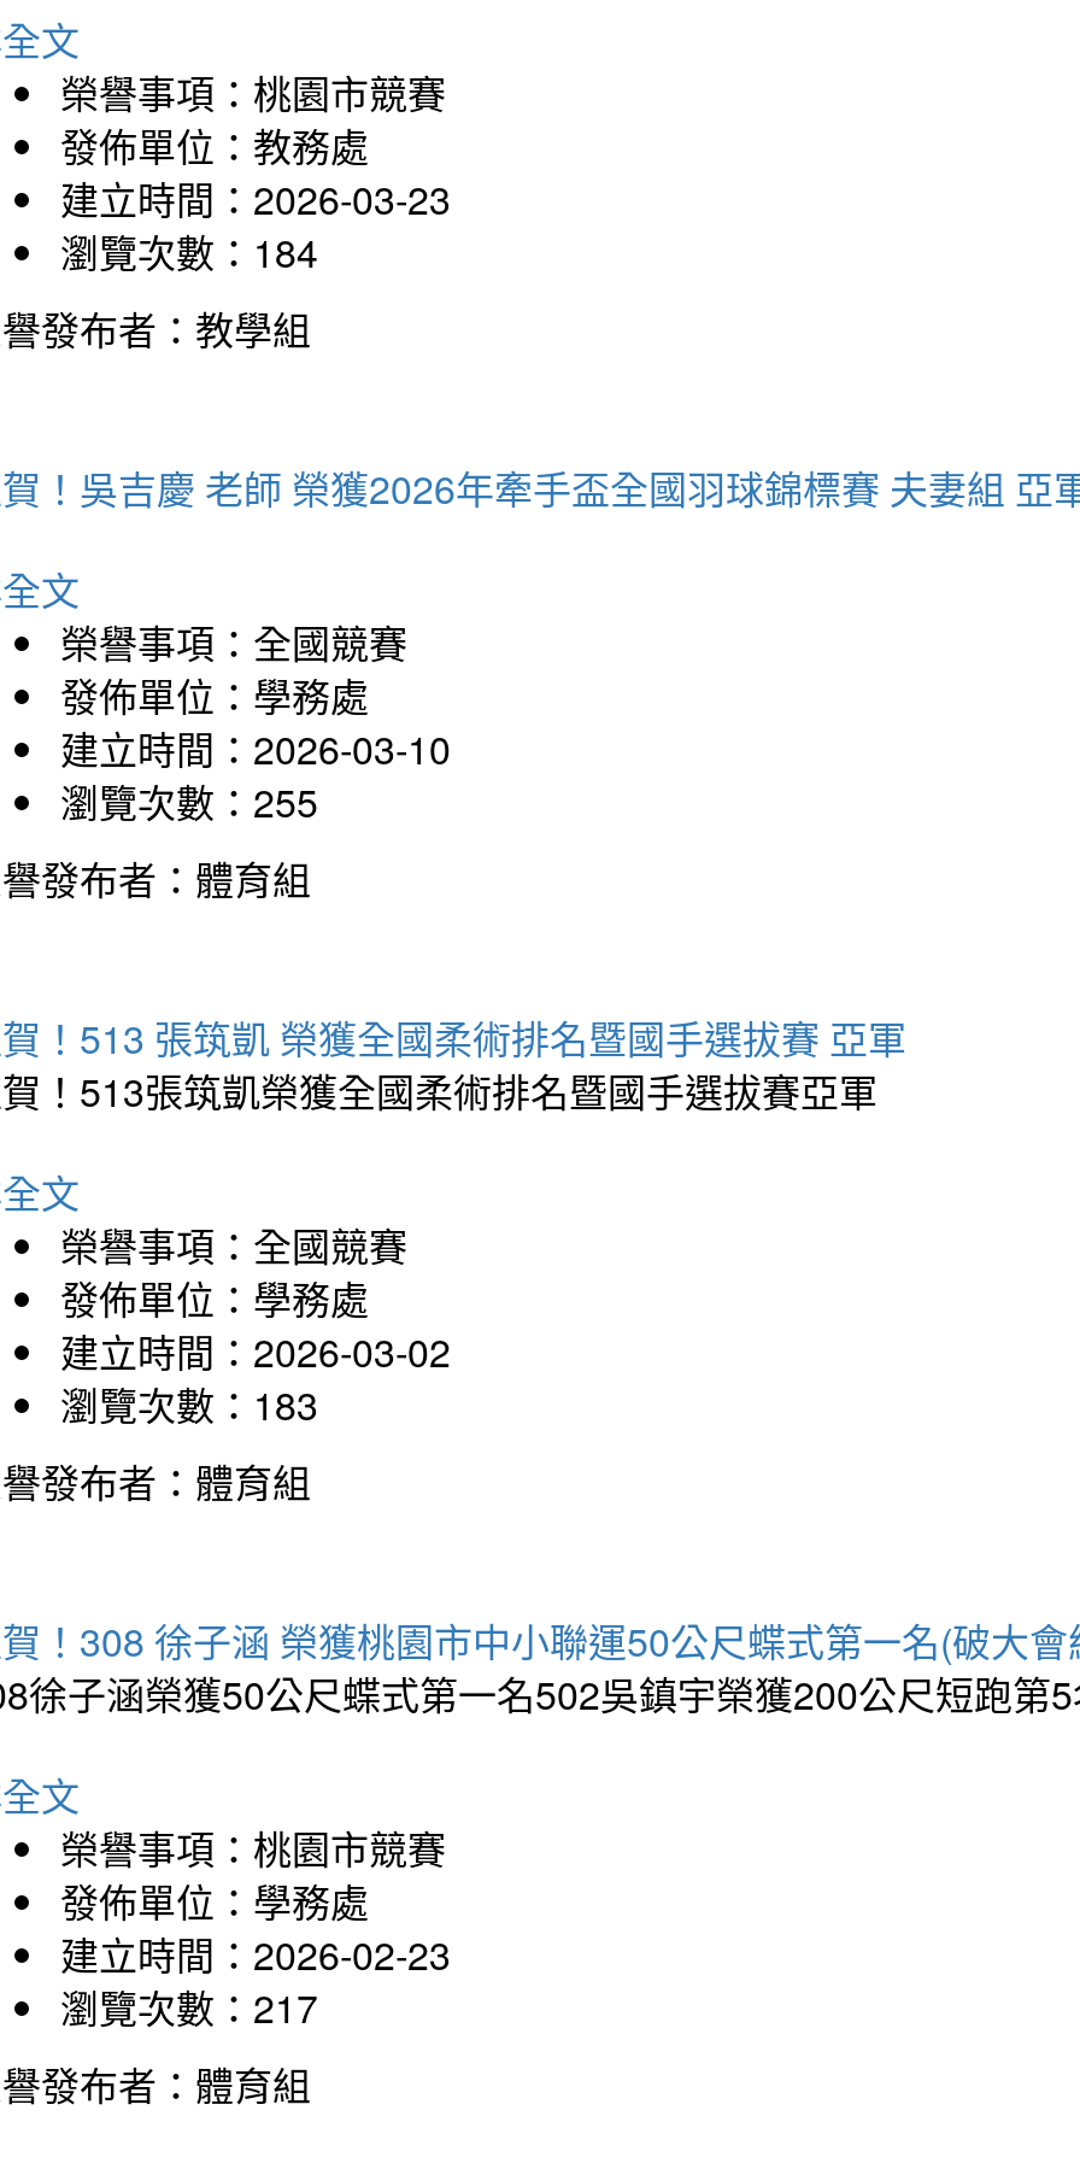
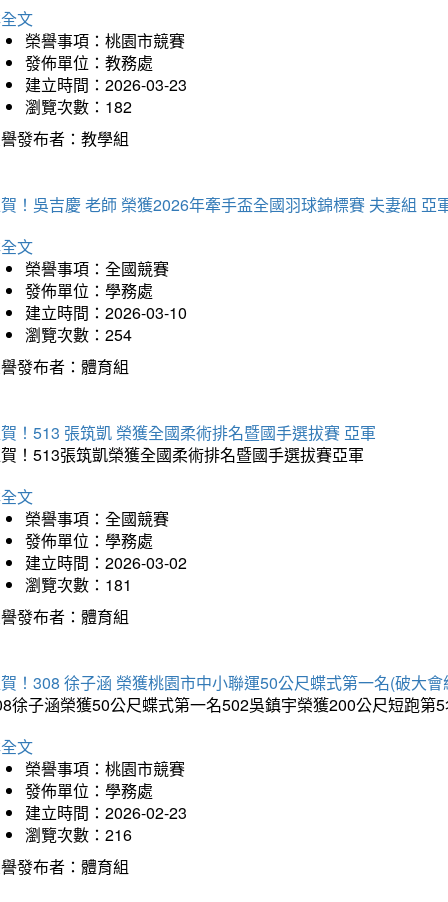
- 瀏覽次數：184
+ 瀏覽次數：182

- 瀏覽次數：255
+ 瀏覽次數：254

- 瀏覽次數：183
+ 瀏覽次數：181

- 瀏覽次數：217
+ 瀏覽次數：216
